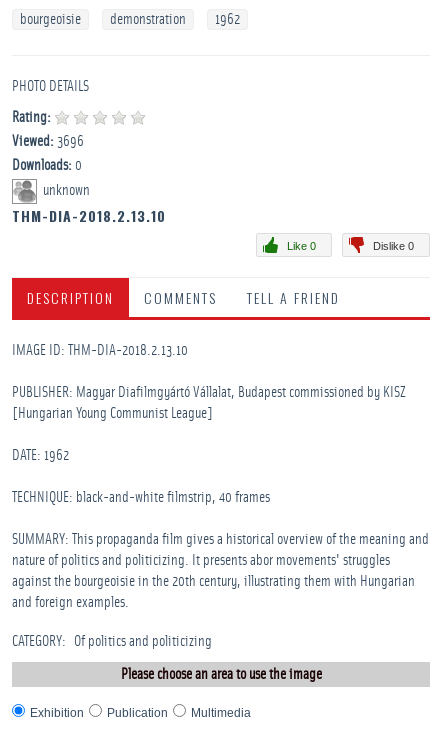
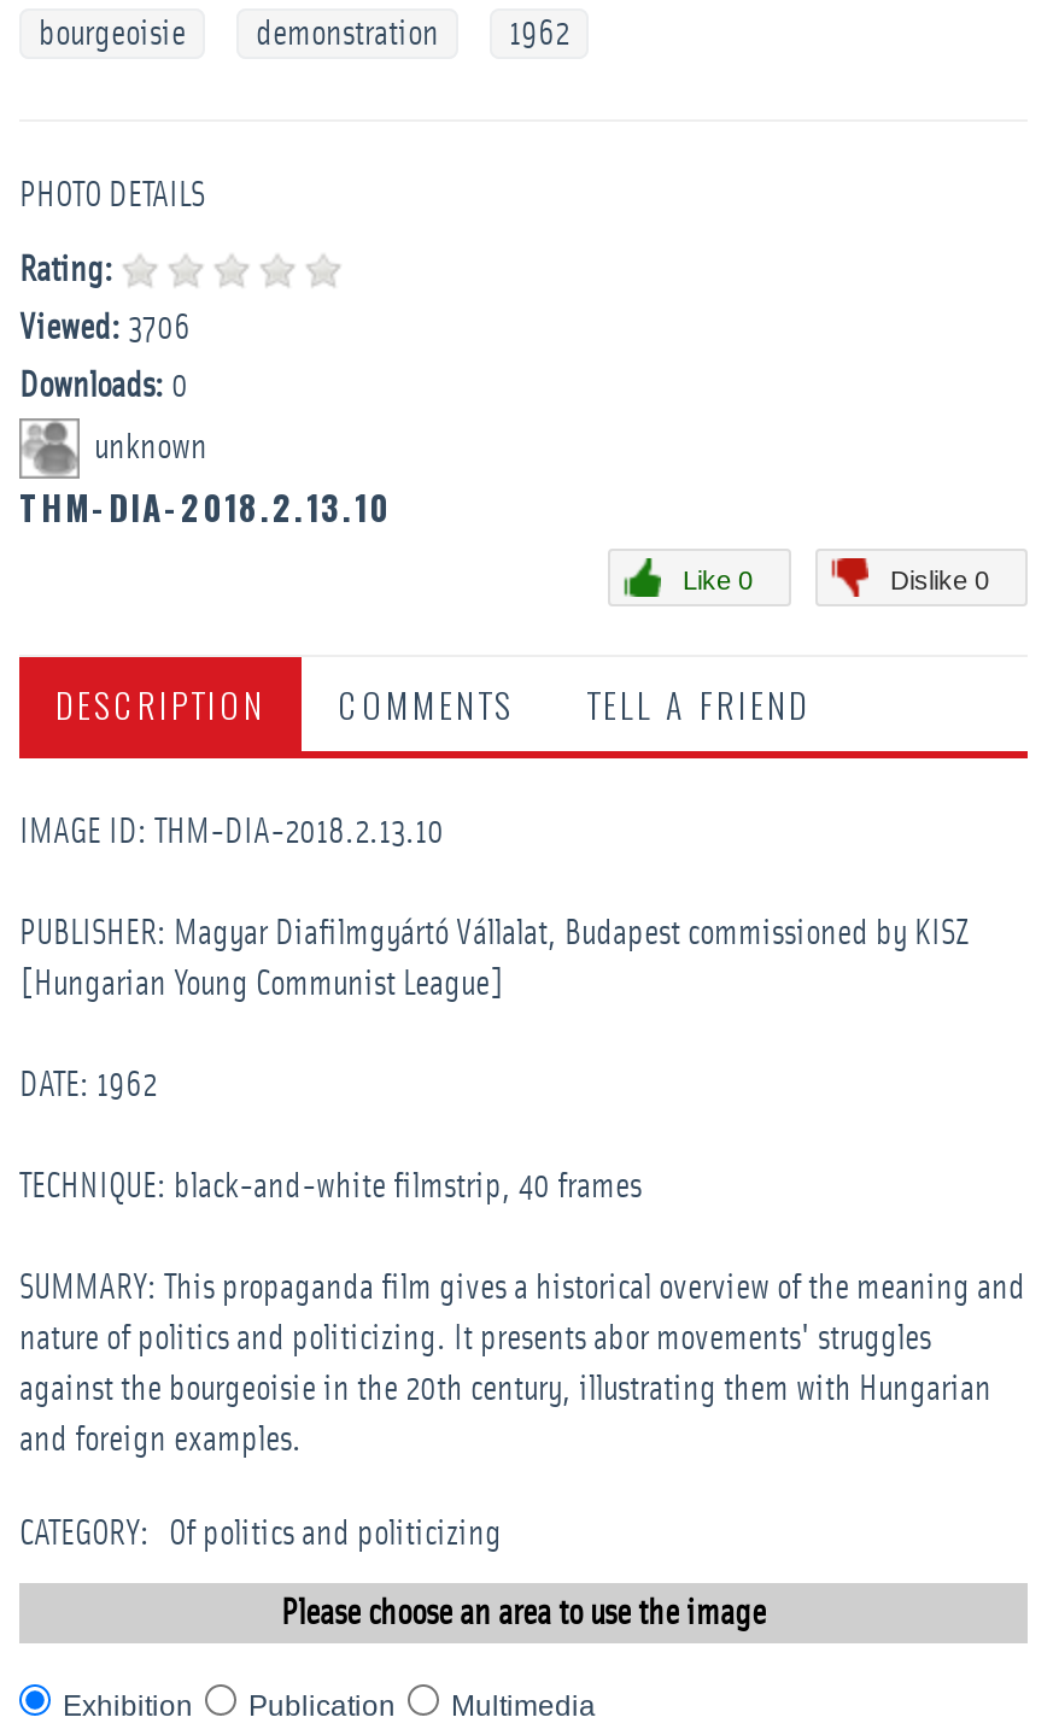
- Viewed: 3696
+ Viewed: 3706
